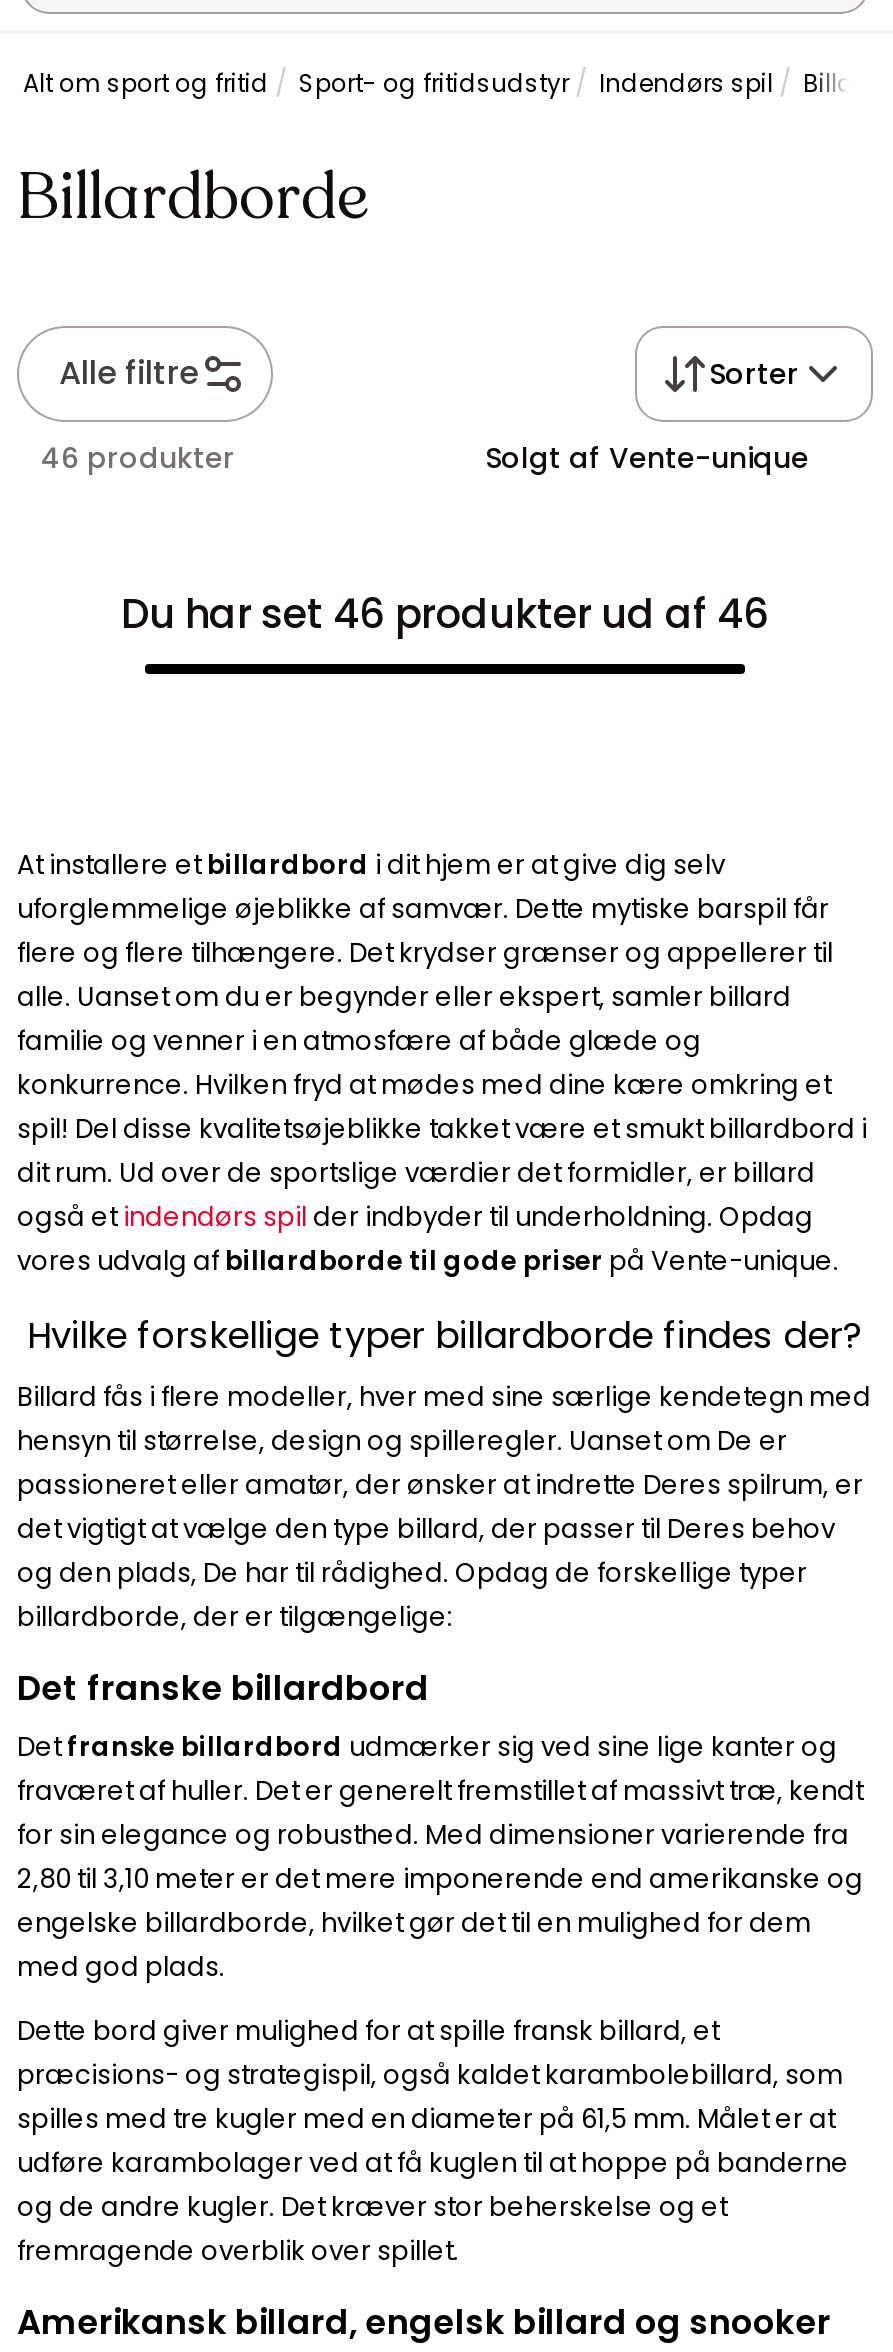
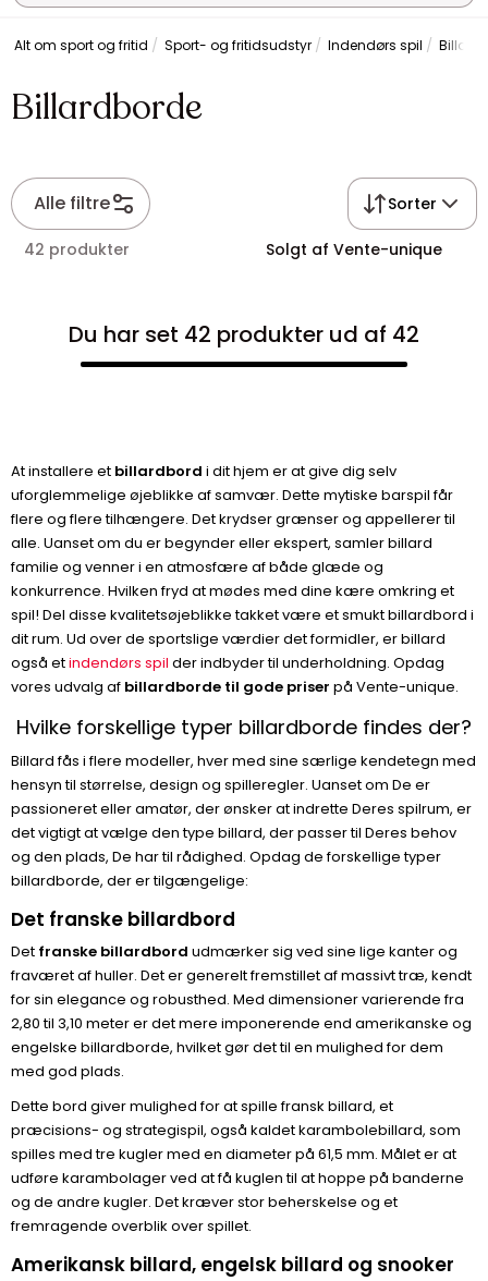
- 46 produkter
+ 42 produkter

- Du har set 46 produkter ud af 46
+ Du har set 42 produkter ud af 42
